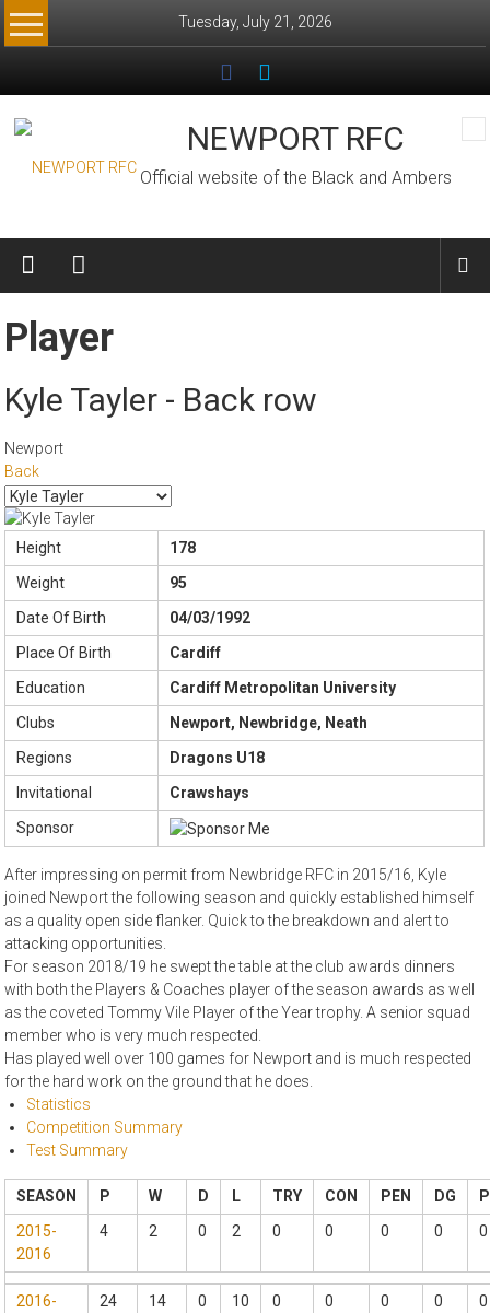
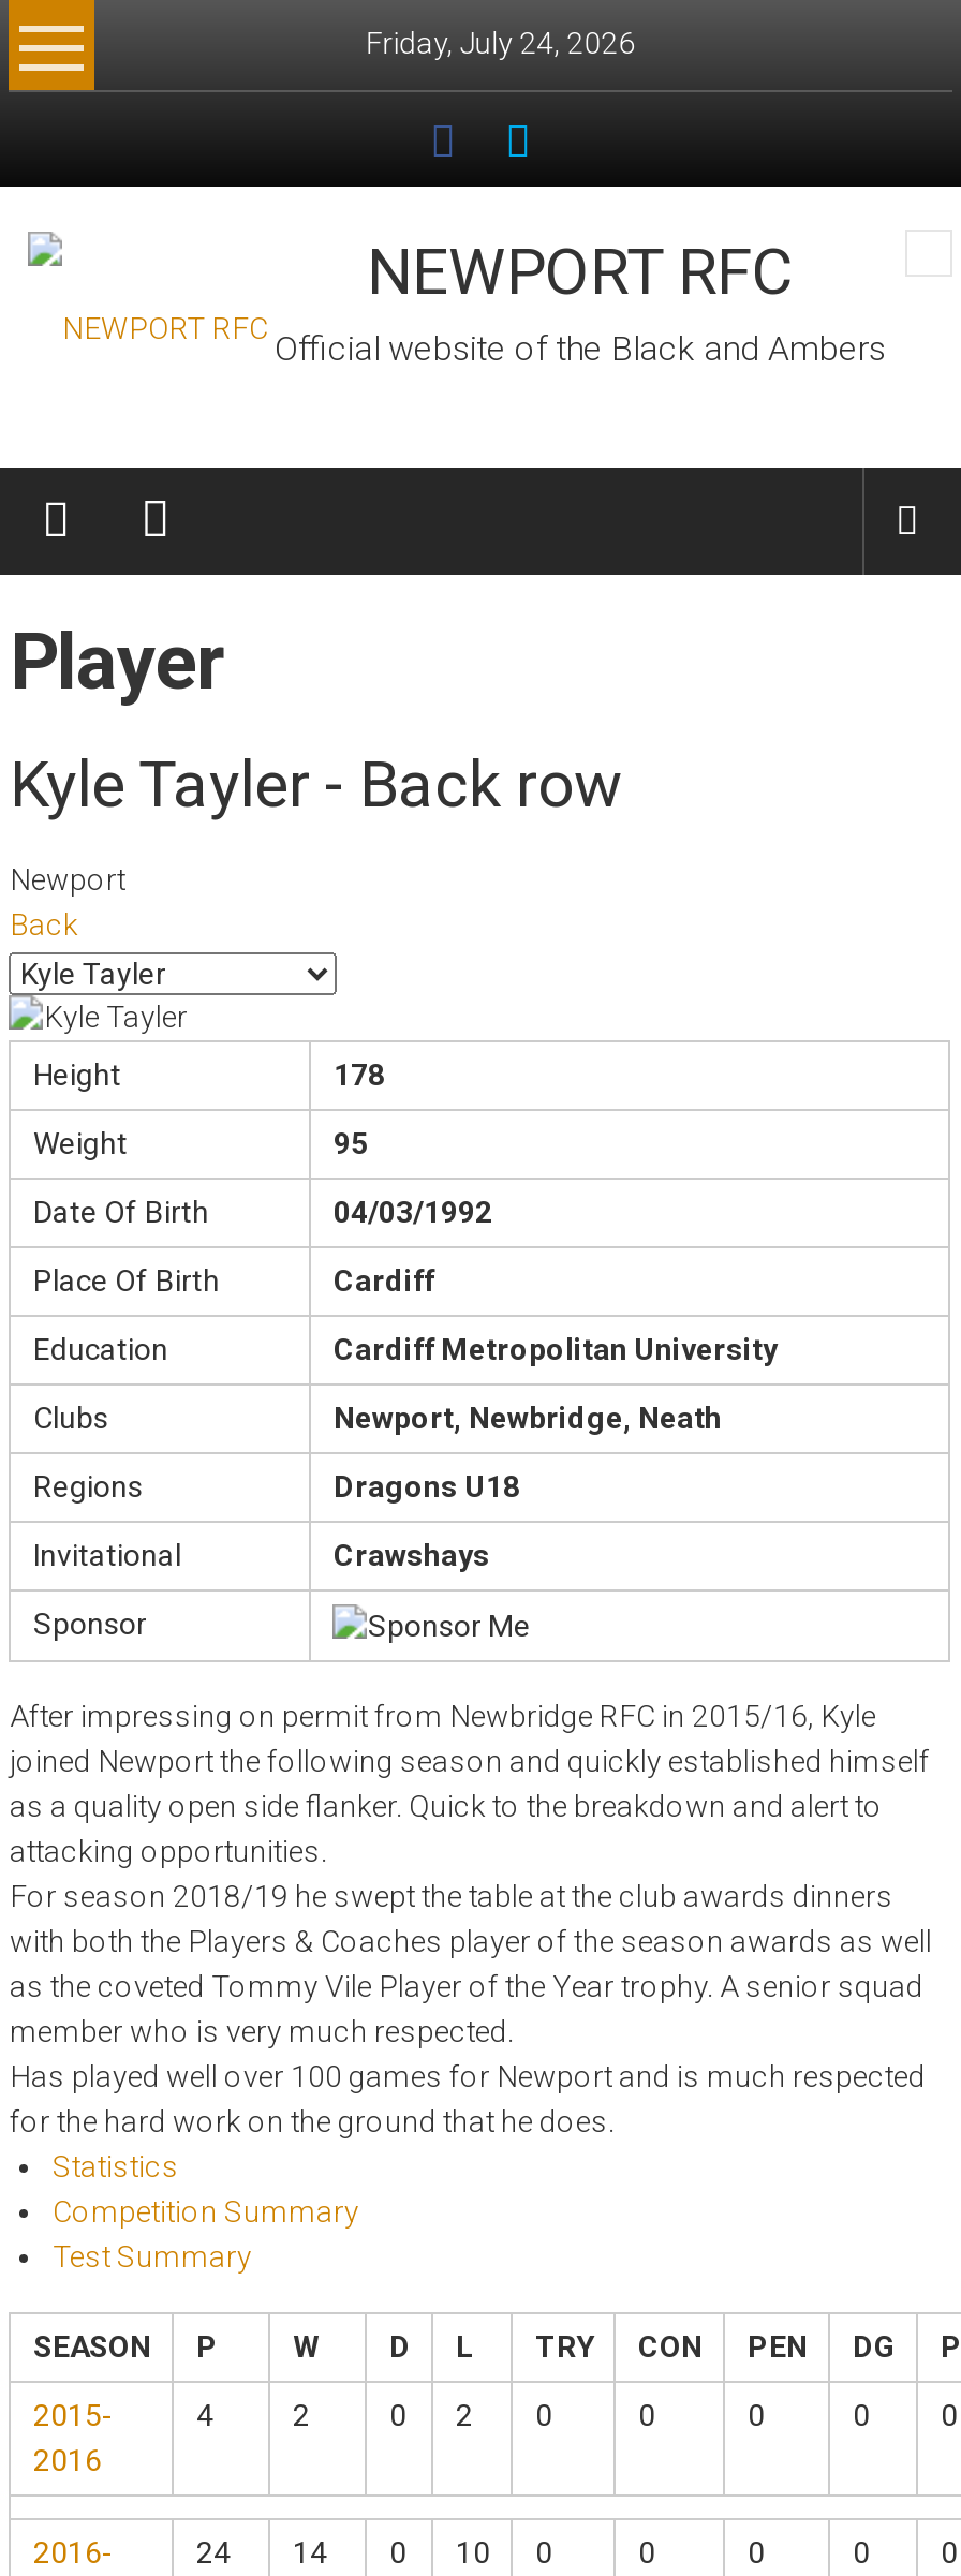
- Tuesday, July 21, 2026
+ Friday, July 24, 2026
